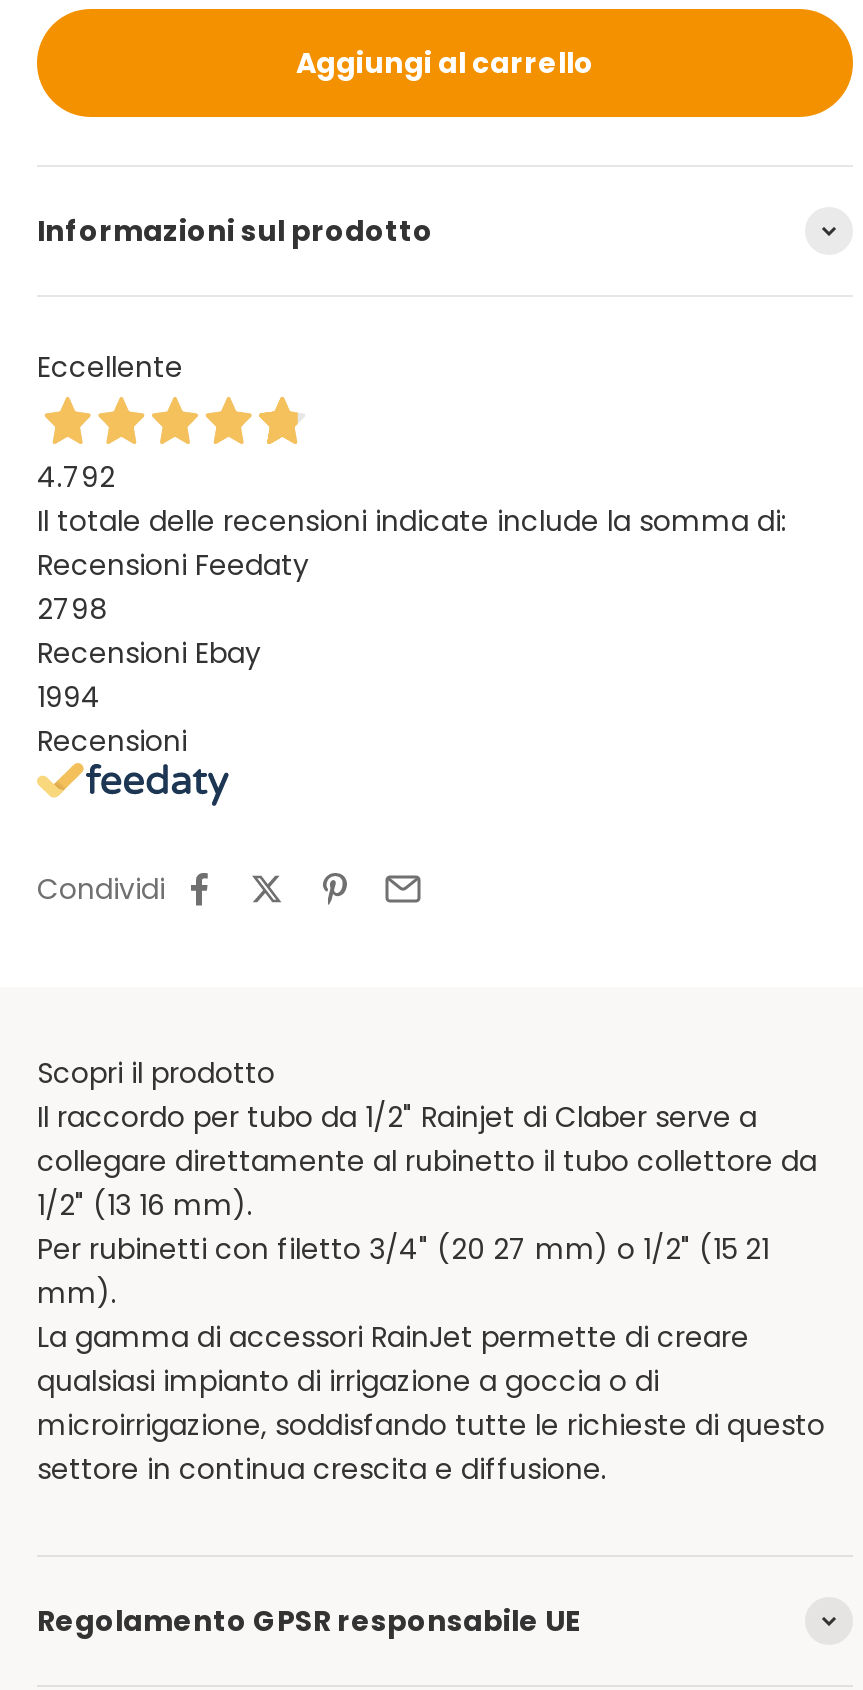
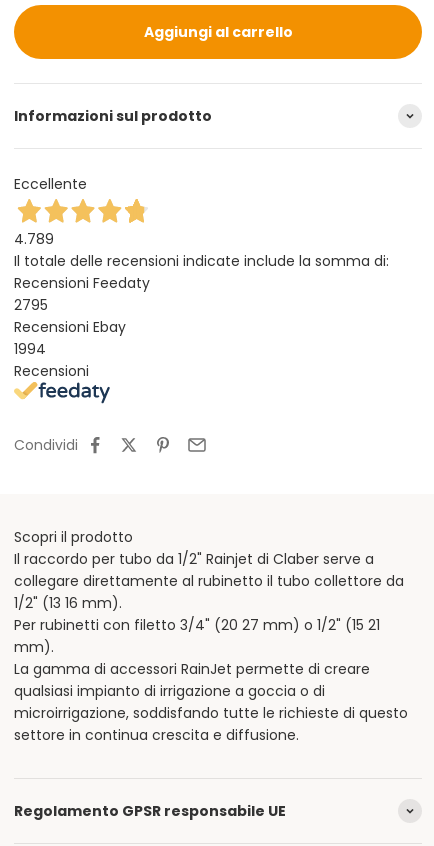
- 4.792
+ 4.789

- 2798
+ 2795
